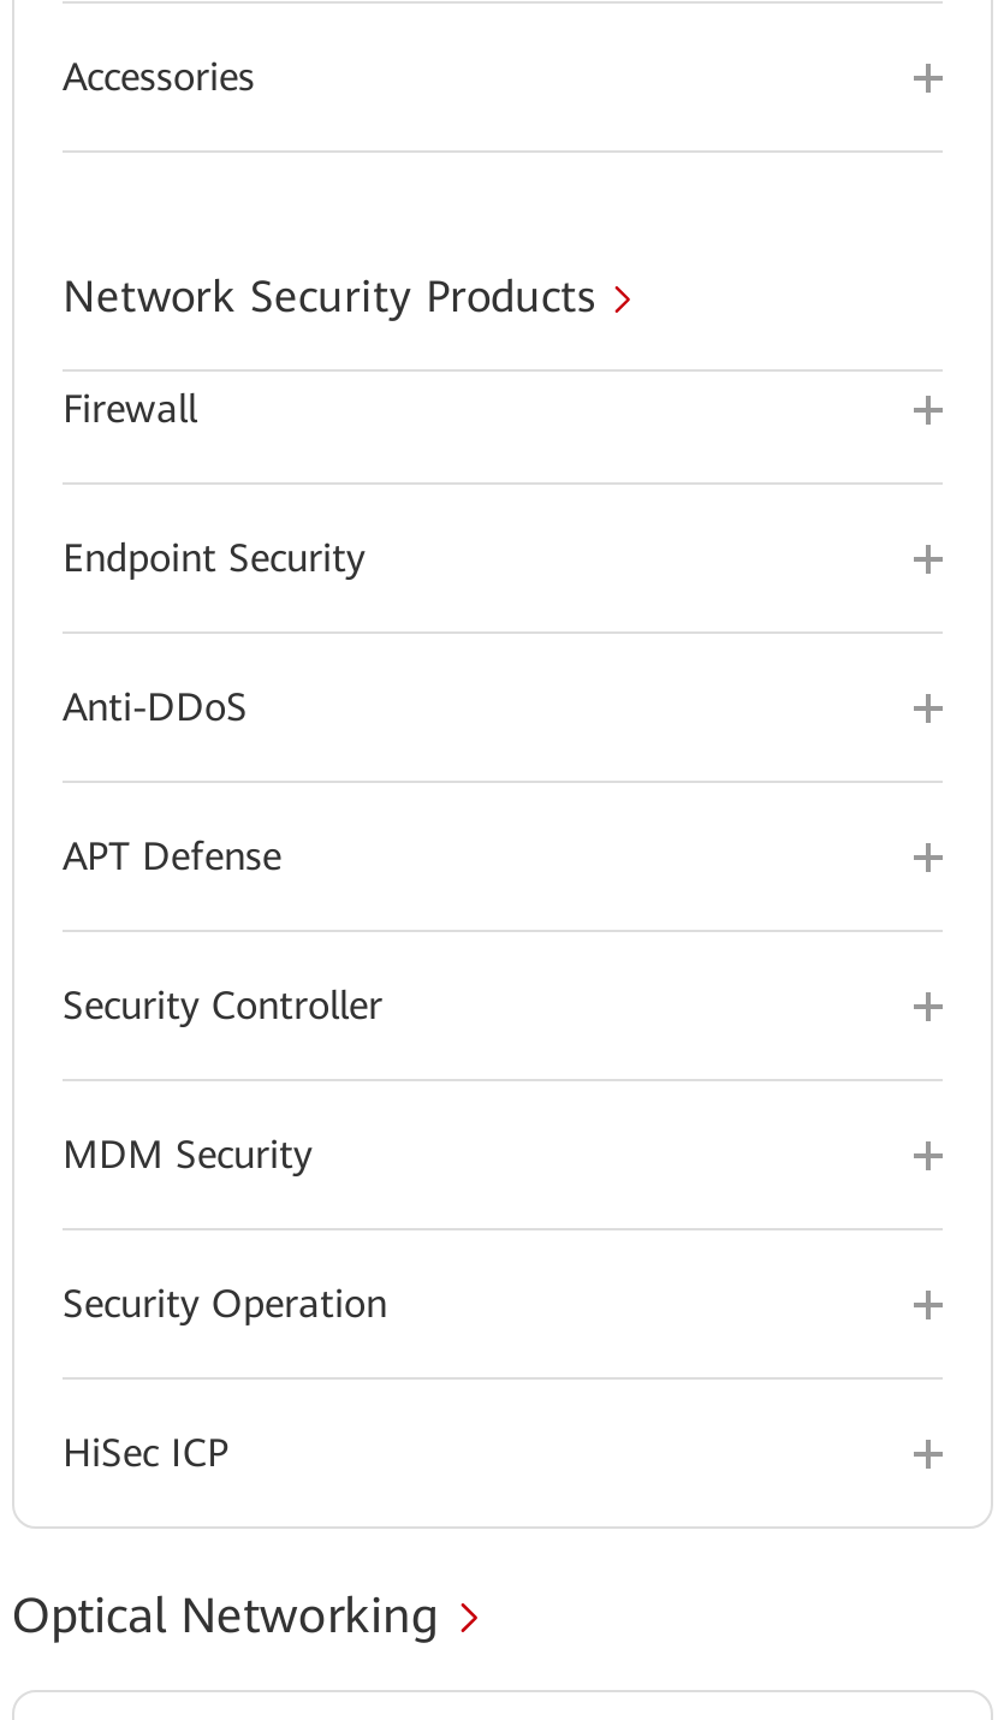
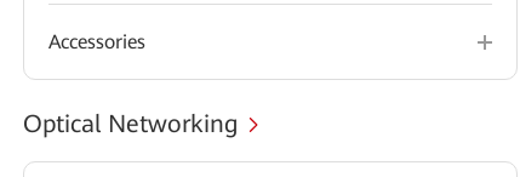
- Network Security Products
- Firewall
- Endpoint Security
- Anti-DDoS
- APT Defense
- Security Controller
- MDM Security
- Security Operation
- HiSec ICP
